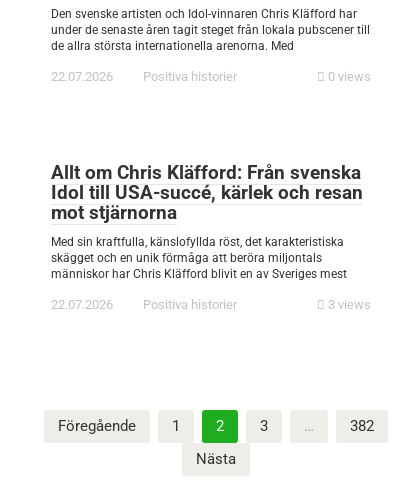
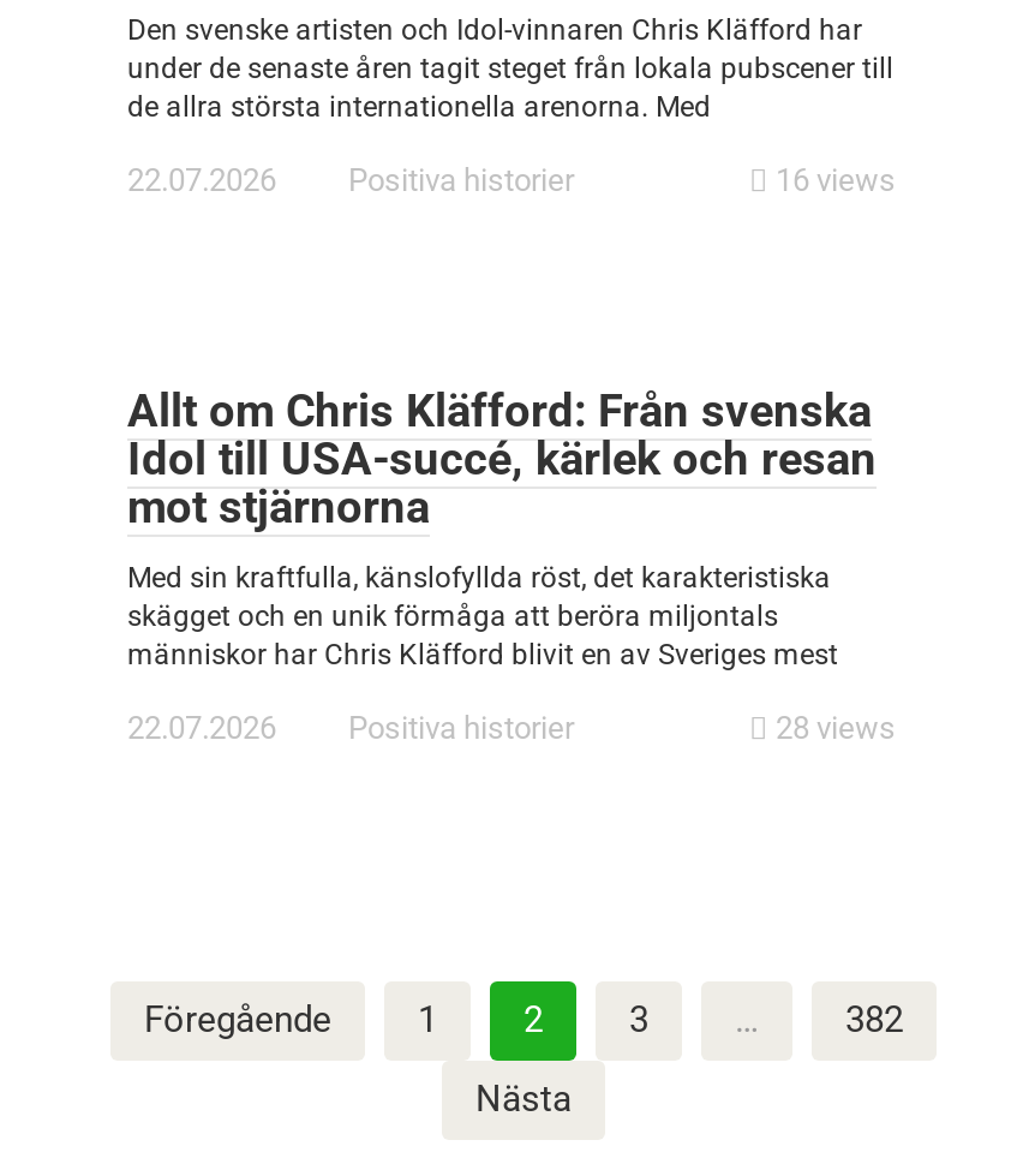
- 0 views
+ 16 views

- 3 views
+ 28 views
